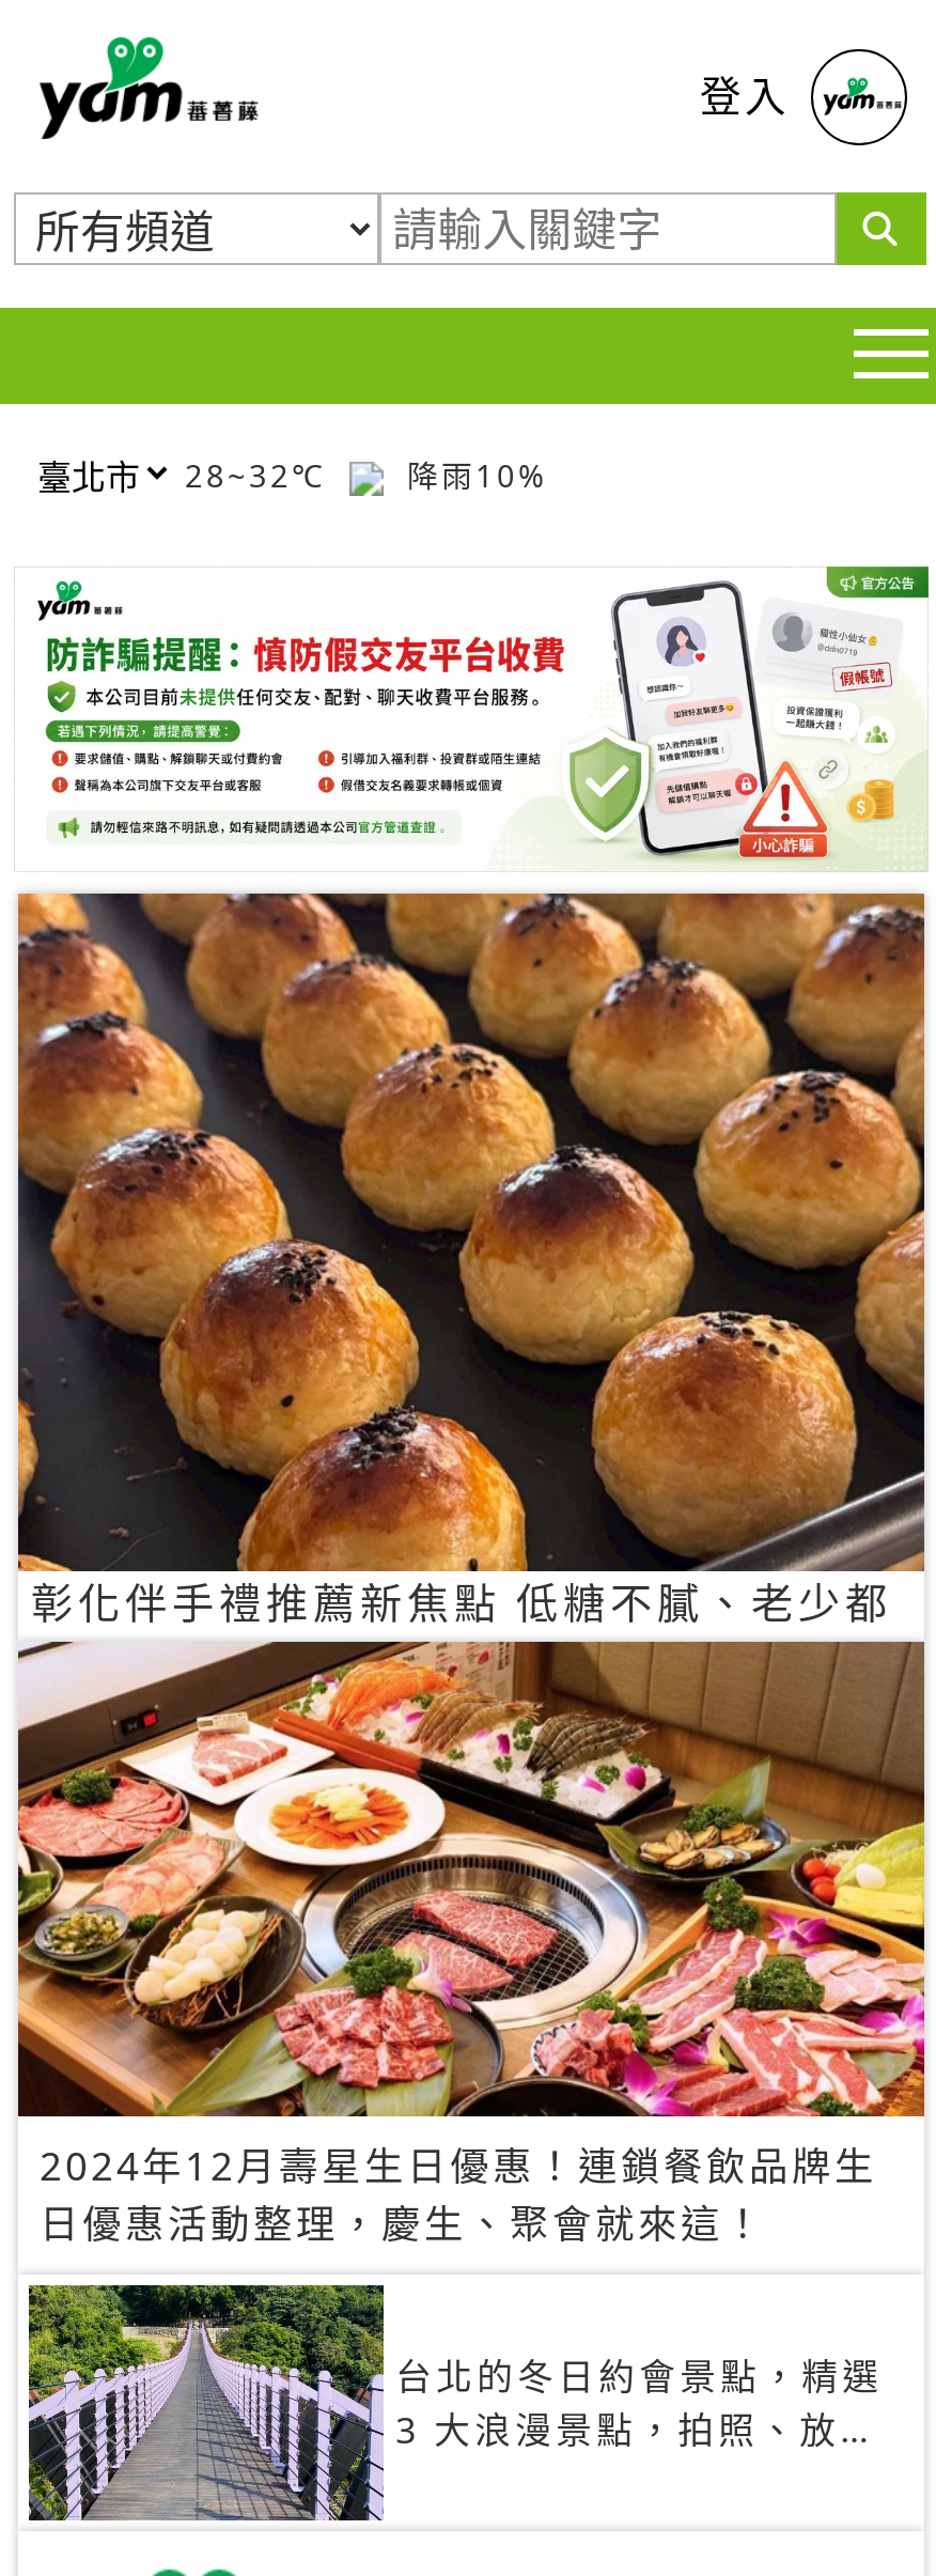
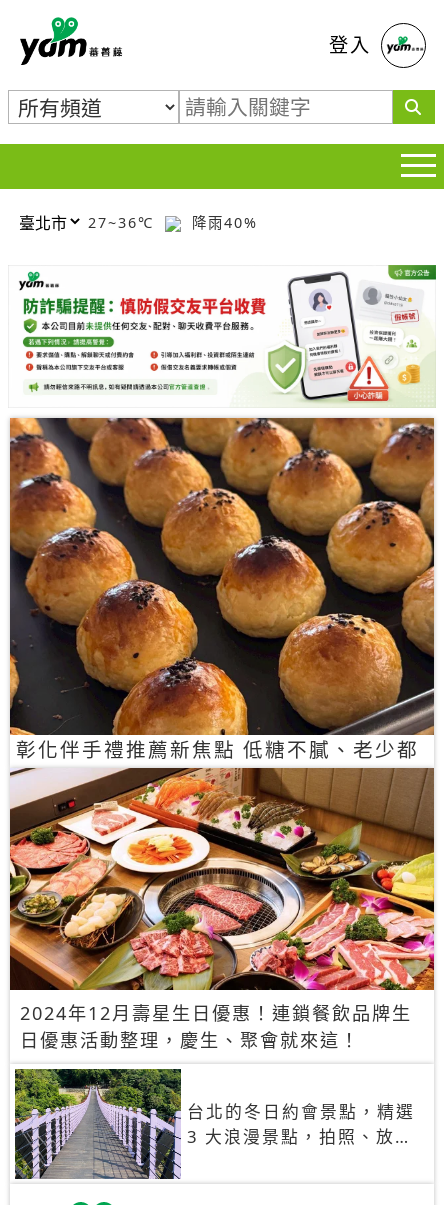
- 28~32℃
+ 27~36℃

- 降雨10%
+ 降雨40%
